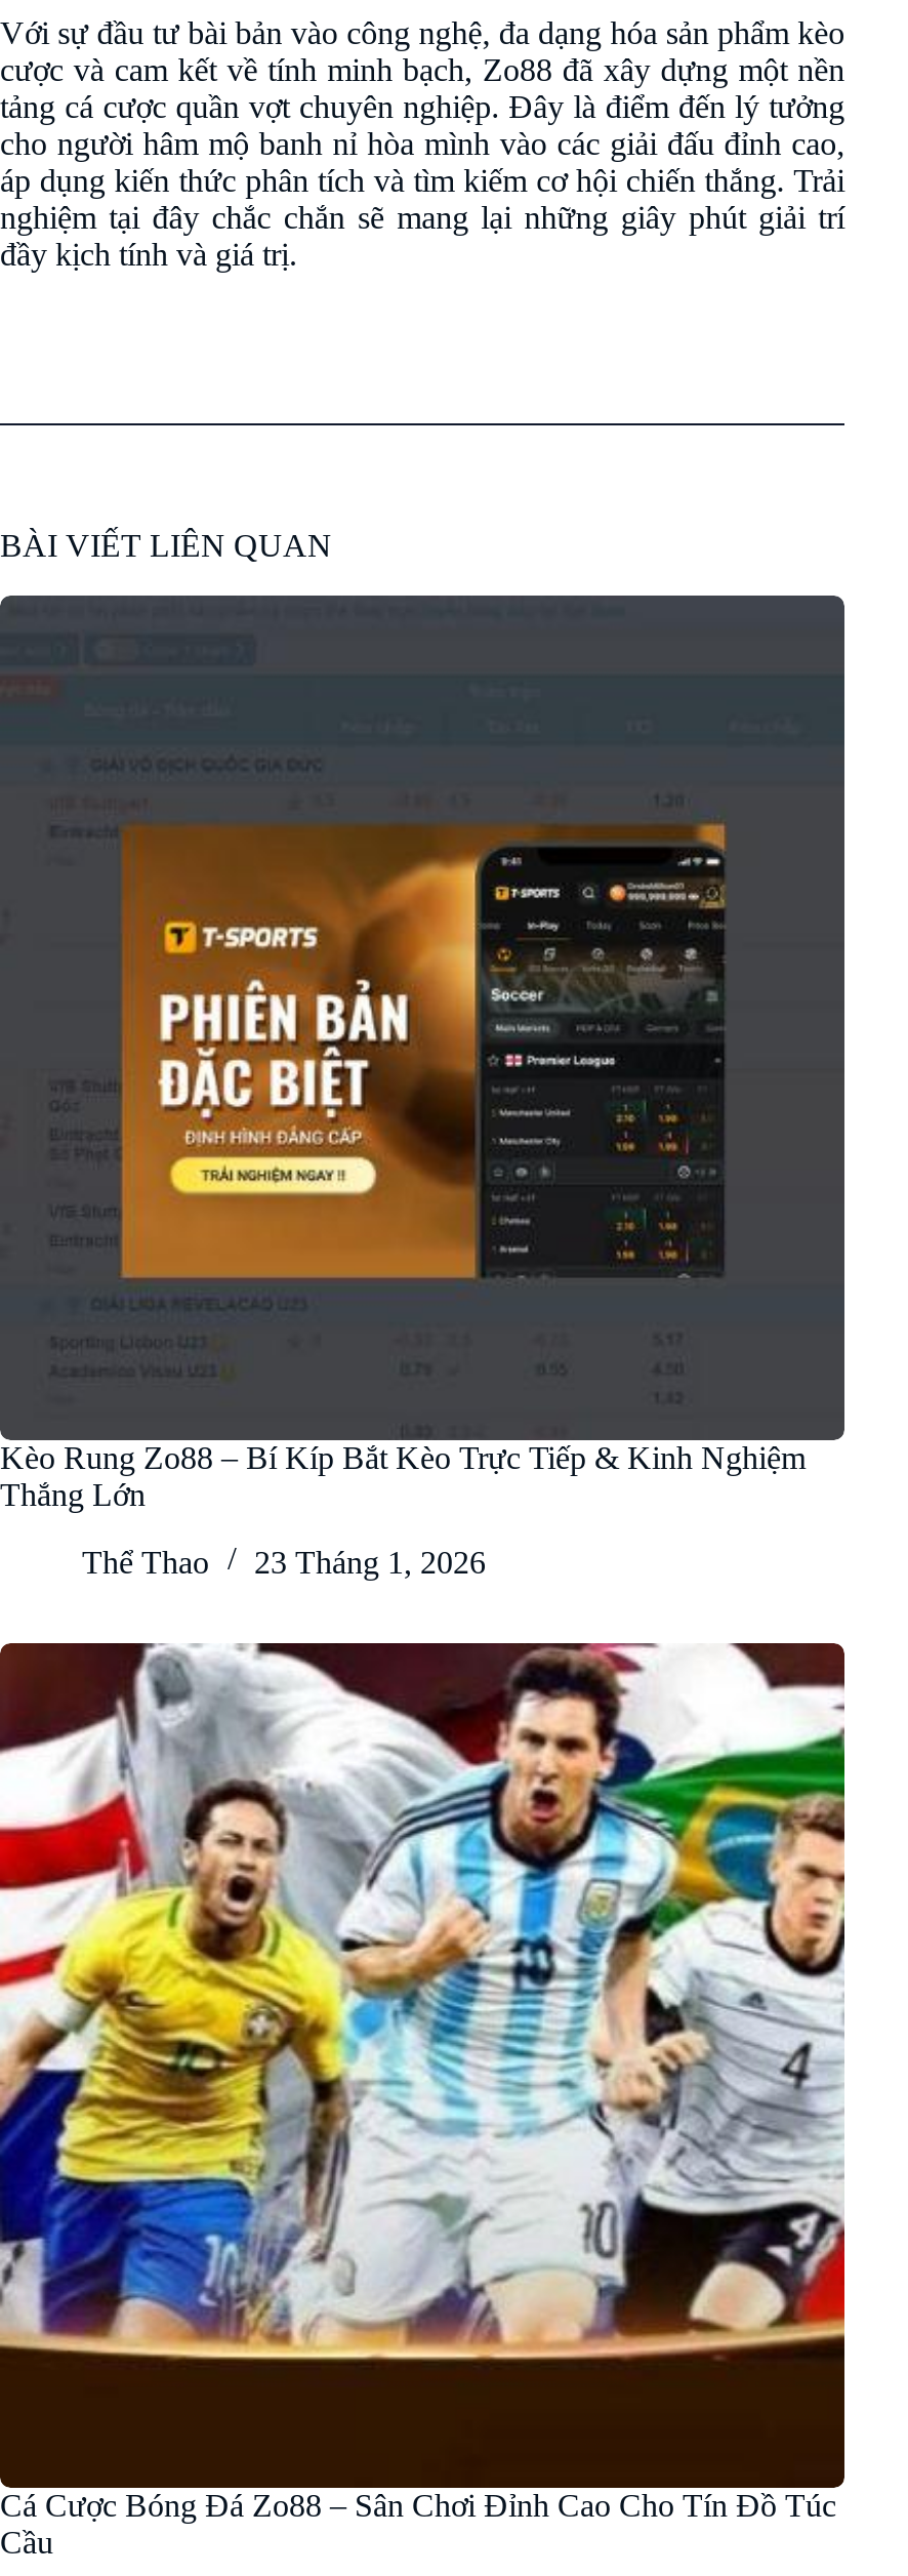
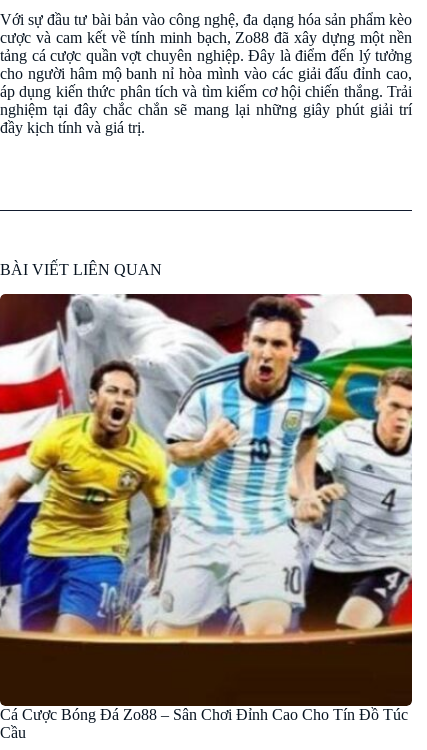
- [image]
- Kèo Rung Zo88 – Bí Kíp Bắt Kèo Trực Tiếp & Kinh Nghiệm
- Thắng Lớn
- Thể Thao
- 23 Tháng 1, 2026
